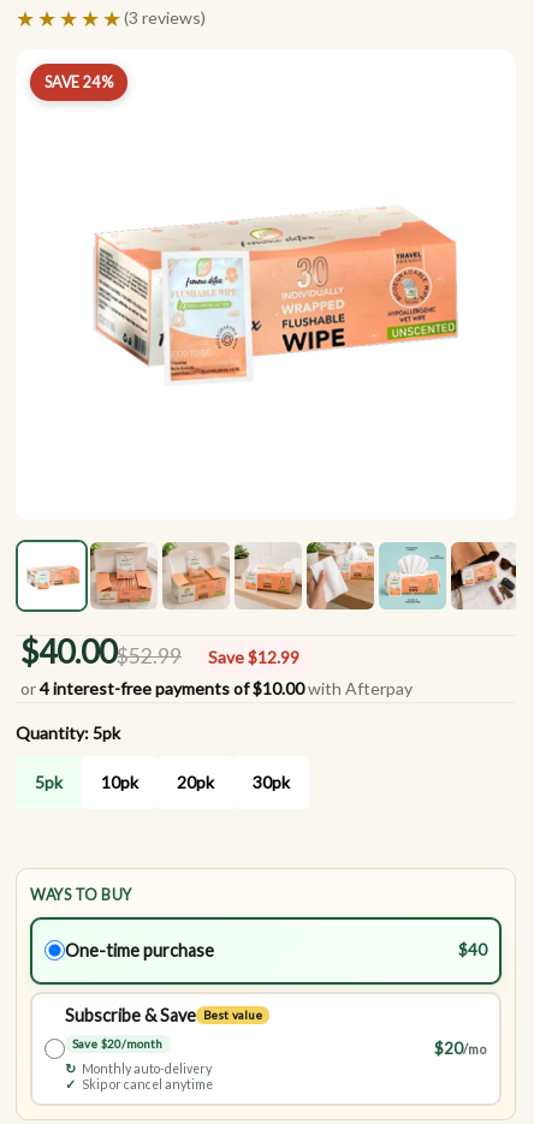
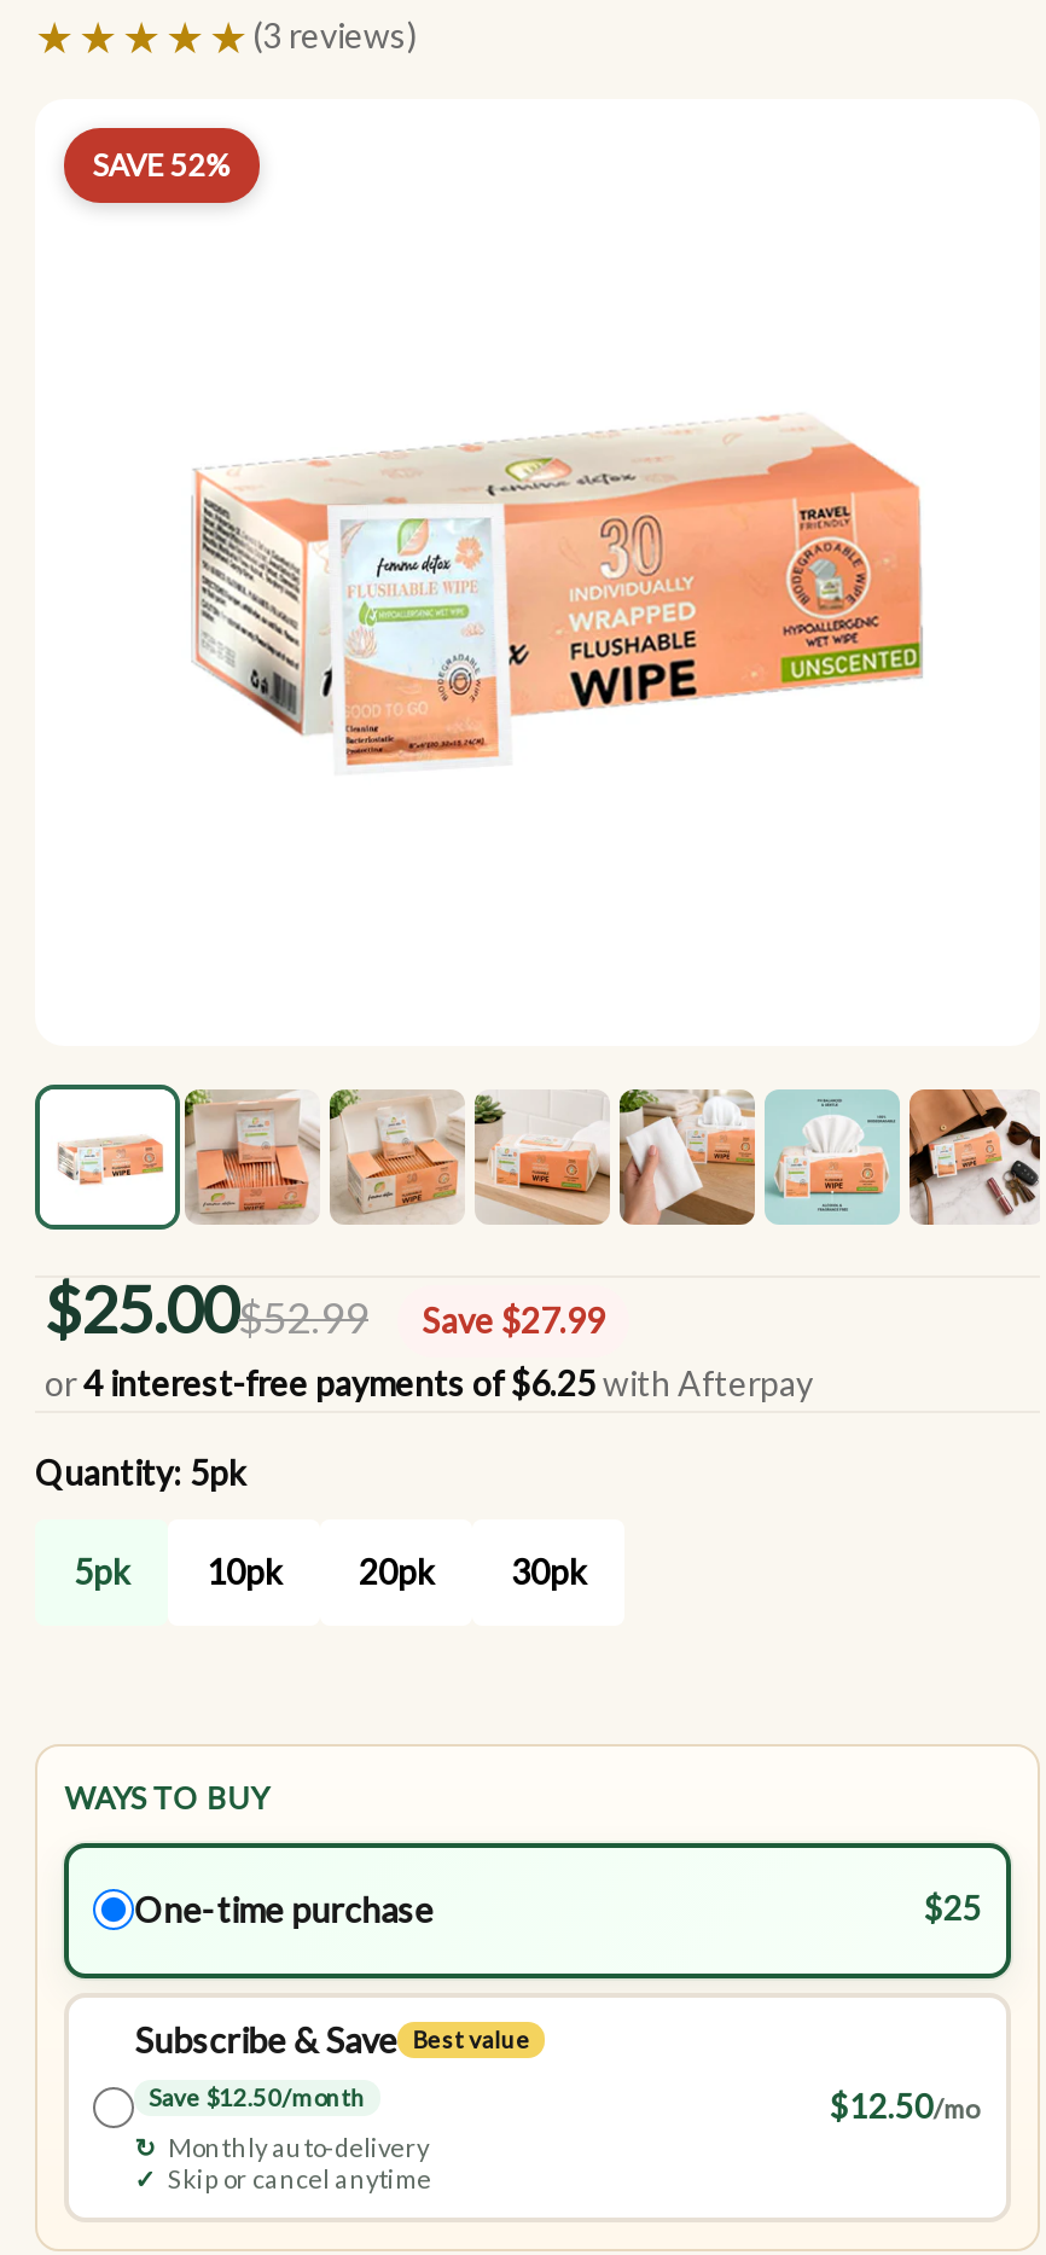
- SAVE 24%
+ SAVE 52%

- $40.00$52.99
+ $25.00$52.99

- Save $12.99
+ Save $27.99

- or 4 interest-free payments of $10.00 with Afterpay
+ or 4 interest-free payments of $6.25 with Afterpay

- $40
+ $25

- Save $20/month
+ Save $12.50/month

- $20/mo
+ $12.50/mo
